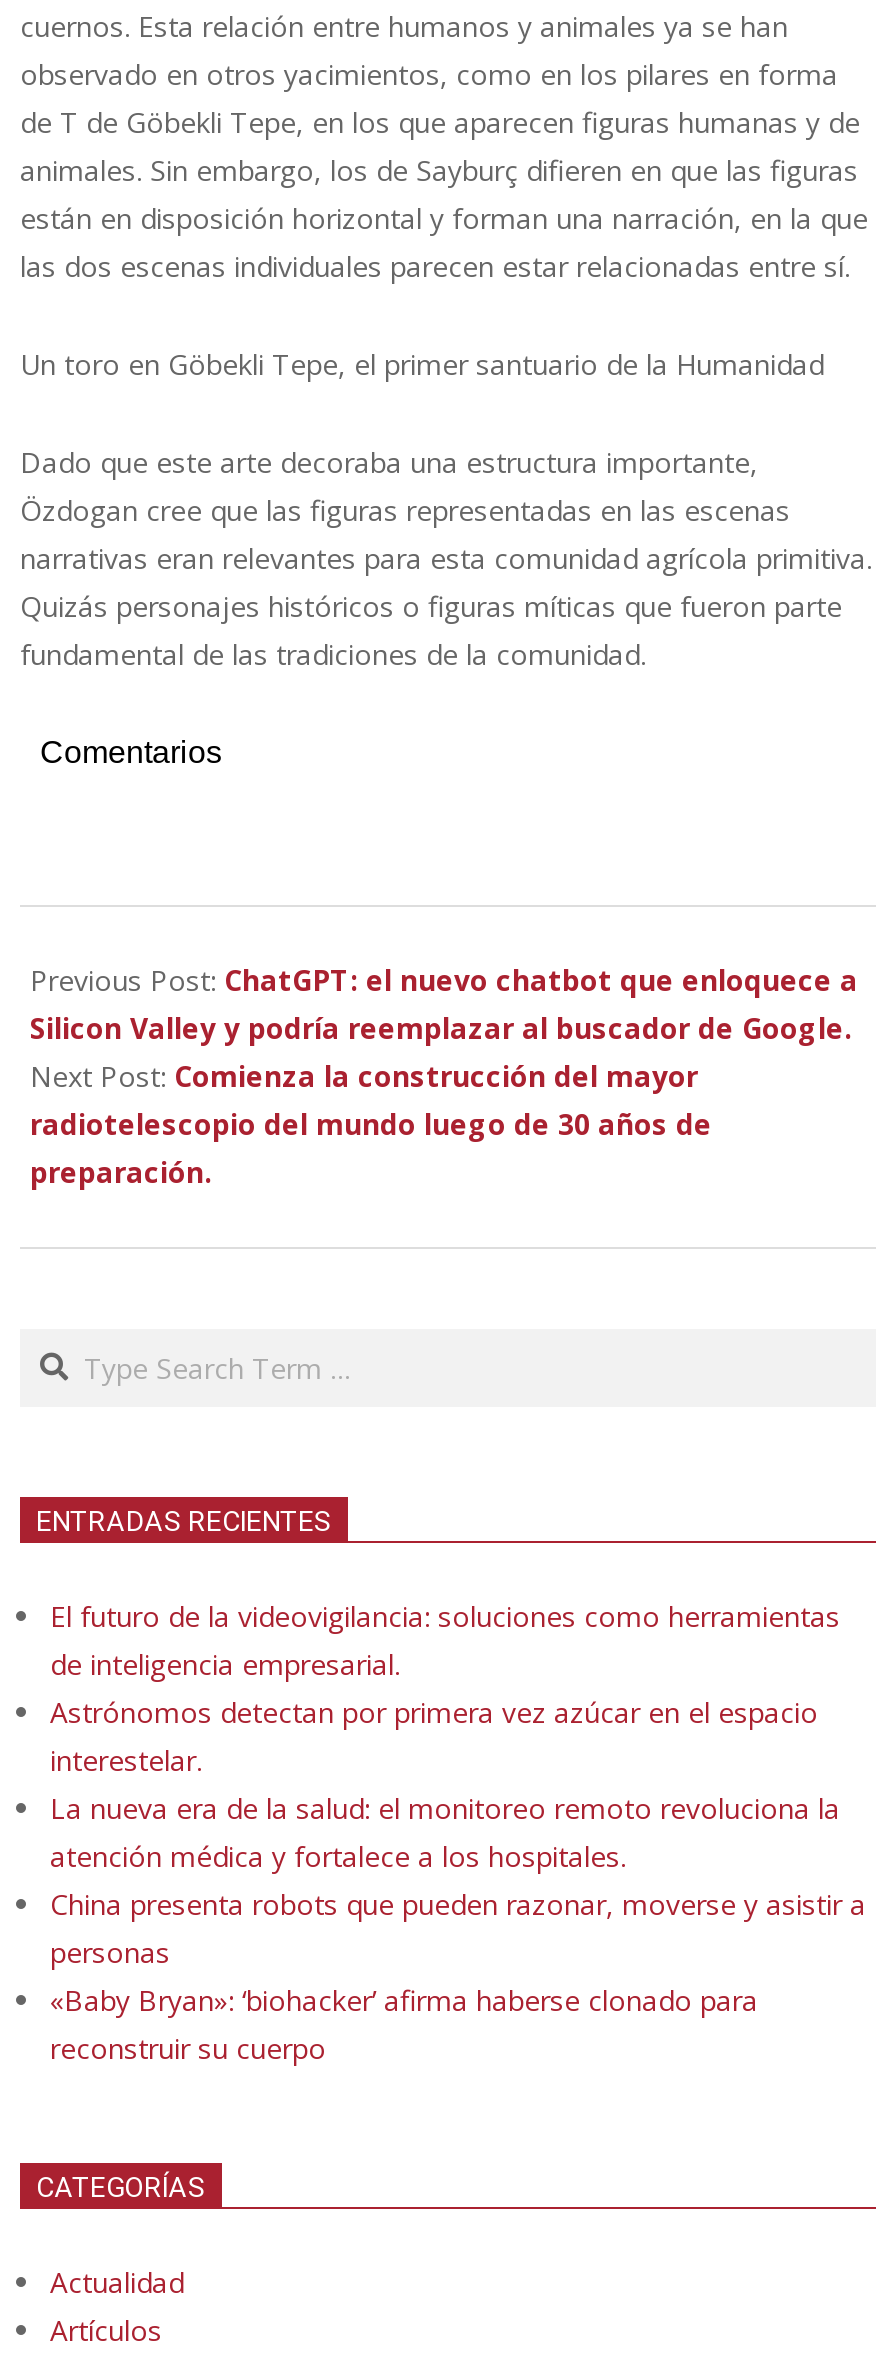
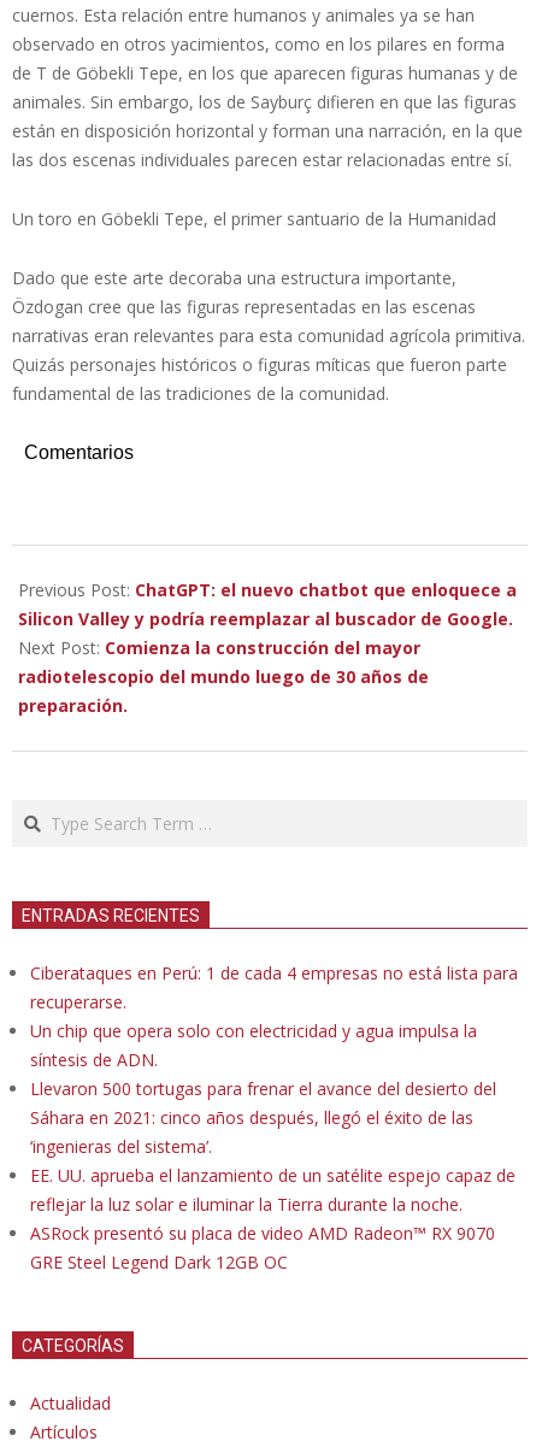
- El futuro de la videovigilancia: soluciones como herramientas
- de inteligencia empresarial.
- Astrónomos detectan por primera vez azúcar en el espacio
- interestelar.
- La nueva era de la salud: el monitoreo remoto revoluciona la
- atención médica y fortalece a los hospitales.
- China presenta robots que pueden razonar, moverse y asistir a
- personas
- «Baby Bryan»: ‘biohacker’ afirma haberse clonado para
- reconstruir su cuerpo
+ Ciberataques en Perú: 1 de cada 4 empresas no está lista para
+ recuperarse.
+ Un chip que opera solo con electricidad y agua impulsa la
+ síntesis de ADN.
+ Llevaron 500 tortugas para frenar el avance del desierto del
+ Sáhara en 2021: cinco años después, llegó el éxito de las
+ ‘ingenieras del sistema’.
+ EE. UU. aprueba el lanzamiento de un satélite espejo capaz de
+ reflejar la luz solar e iluminar la Tierra durante la noche.
+ ASRock presentó su placa de video AMD Radeon™ RX 9070
+ GRE Steel Legend Dark 12GB OC
